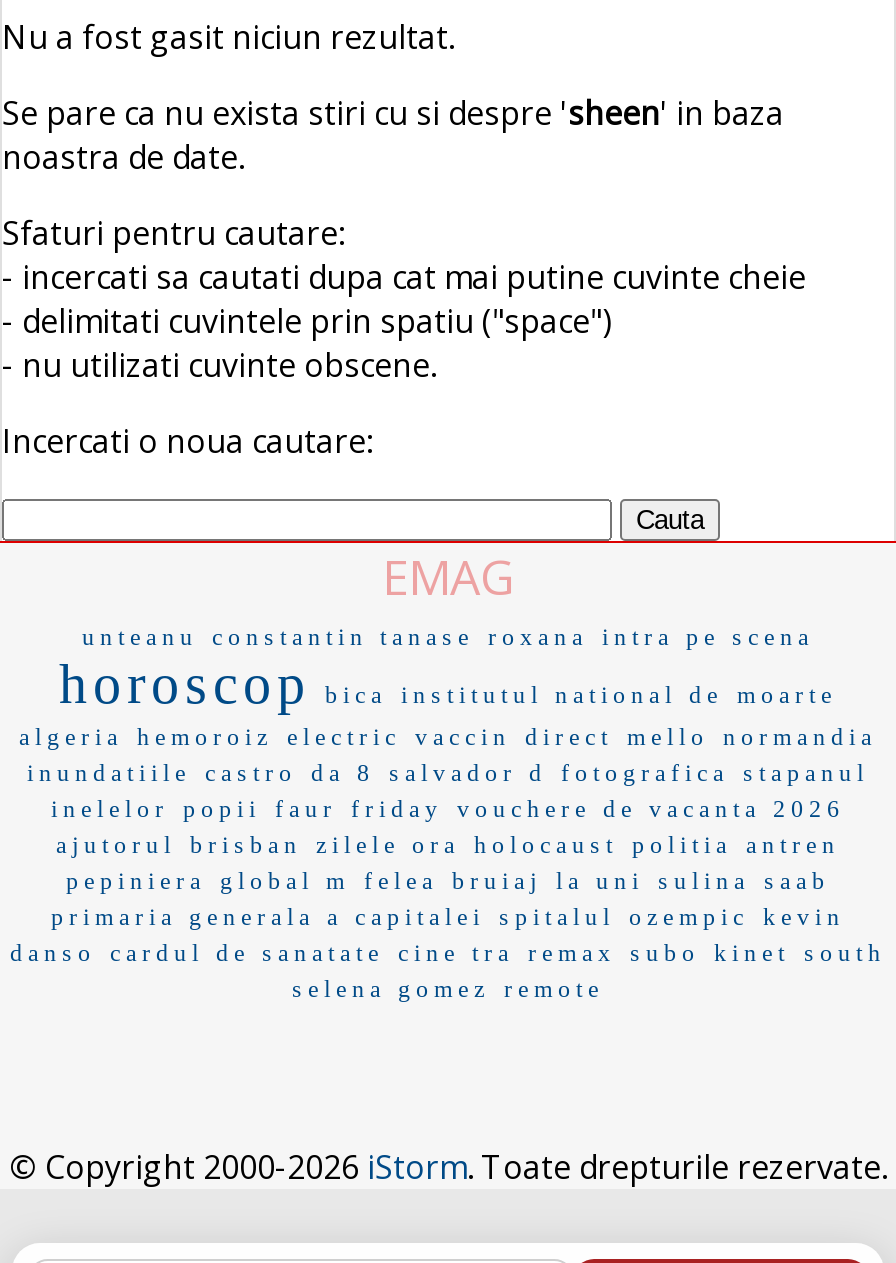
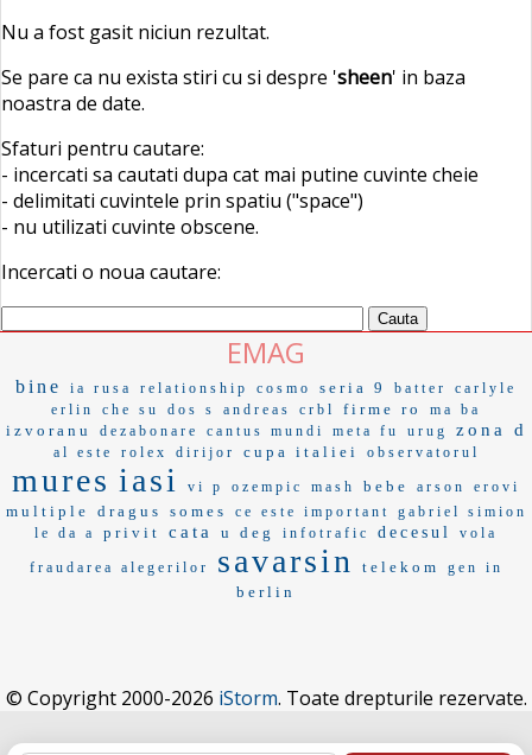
- unteanu constantin tanase roxana intra pe scena
- horoscop bica institutul national de moarte
- algeria hemoroiz electric vaccin direct mello normandia
- inundatiile castro da 8 salvador d fotografica stapanul
- inelelor popii faur friday vouchere de vacanta 2026
- ajutorul brisban zilele ora holocaust politia antren
- pepiniera global m felea bruiaj la uni sulina saab
- primaria generala a capitalei spitalul ozempic kevin
- danso cardul de sanatate cine tra remax subo kinet south
- selena gomez remote
+ bine ia rusa relationship cosmo seria 9 batter carlyle
+ erlin che su dos s andreas crbl firme ro ma ba
+ izvoranu dezabonare cantus mundi meta fu urug zona d
+ al este rolex dirijor cupa italiei observatorul
+ mures iasi vi p ozempic mash bebe arson erovi
+ multiple dragus somes ce este important gabriel simion
+ le da a privit cata u deg infotrafic decesul vola
+ fraudarea alegerilor savarsin telekom gen in
+ berlin
